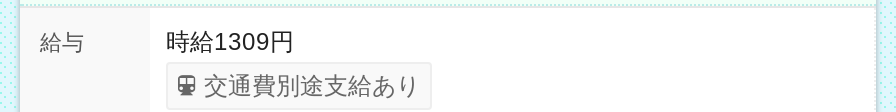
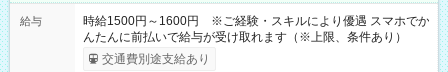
- 時給1309円
+ 時給1500円～1600円 ※ご経験・スキルにより優遇 スマホでか
+ んたんに前払いで給与が受け取れます（※上限、条件あり）
